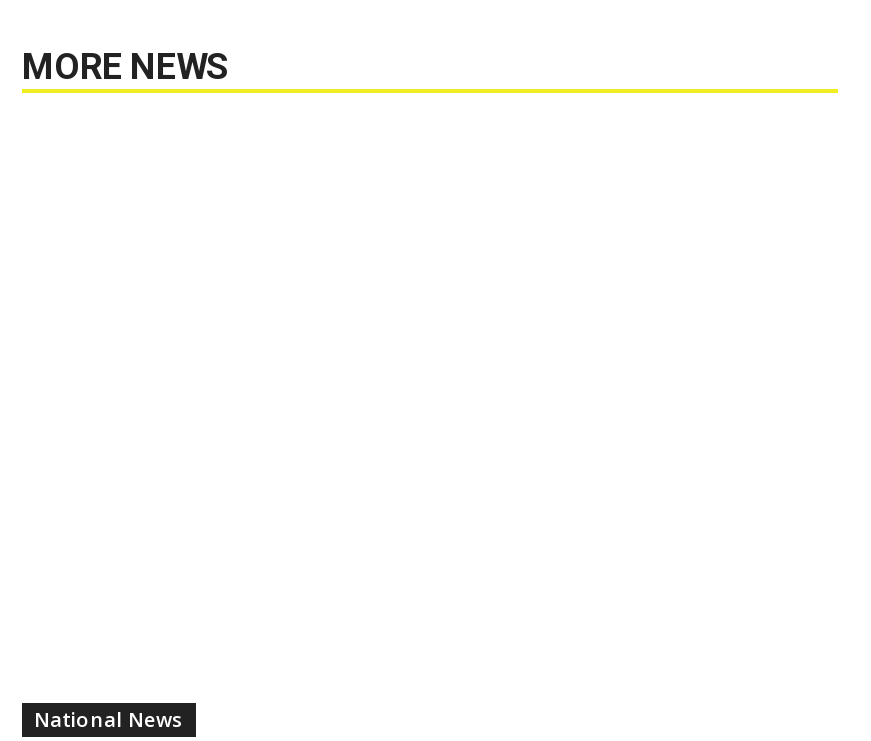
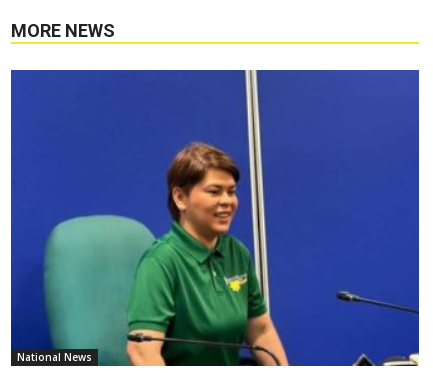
+ [image]
